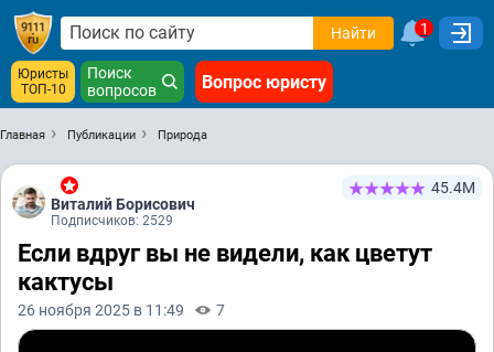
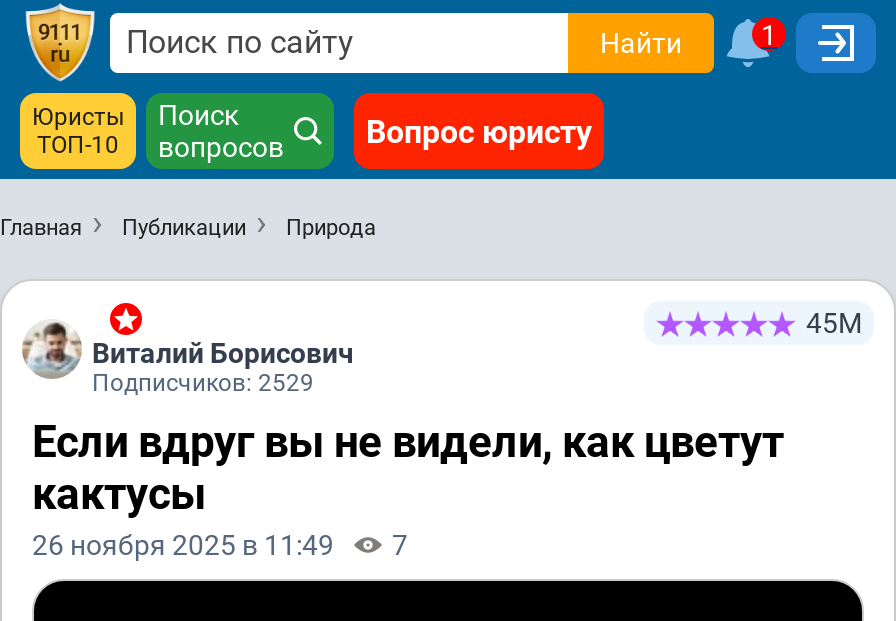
- 45.4М
+ 45М
